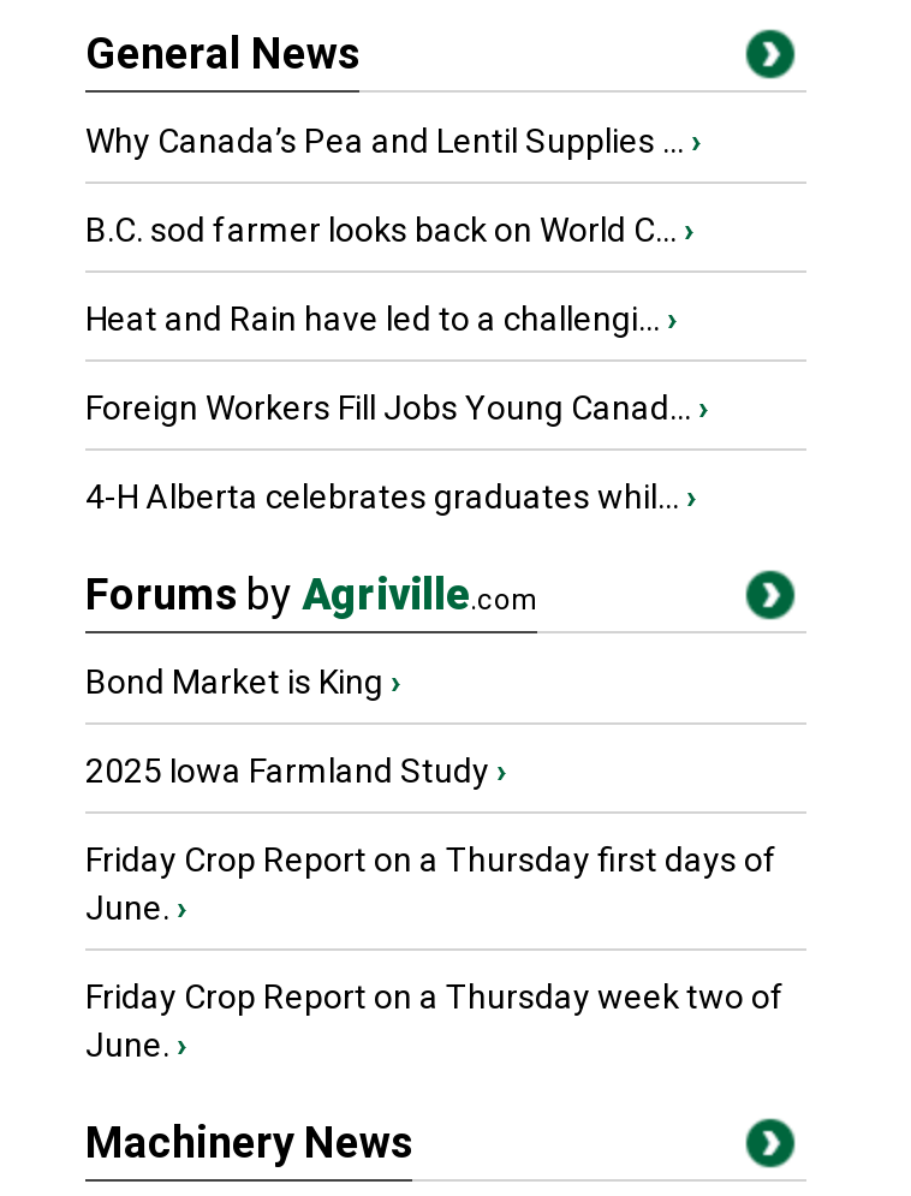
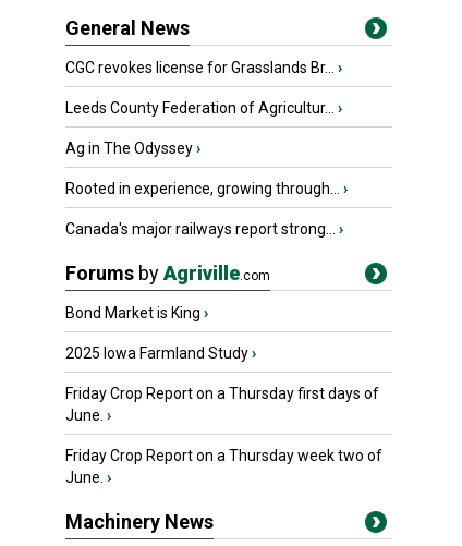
- Why Canada’s Pea and Lentil Supplies ... ›
+ CGC revokes license for Grasslands Br... ›

- B.C. sod farmer looks back on World C... ›
+ Leeds County Federation of Agricultur... ›

- Heat and Rain have led to a challengi... ›
+ Ag in The Odyssey ›

- Foreign Workers Fill Jobs Young Canad... ›
+ Rooted in experience, growing through... ›

- 4-H Alberta celebrates graduates whil... ›
+ Canada's major railways report strong... ›
